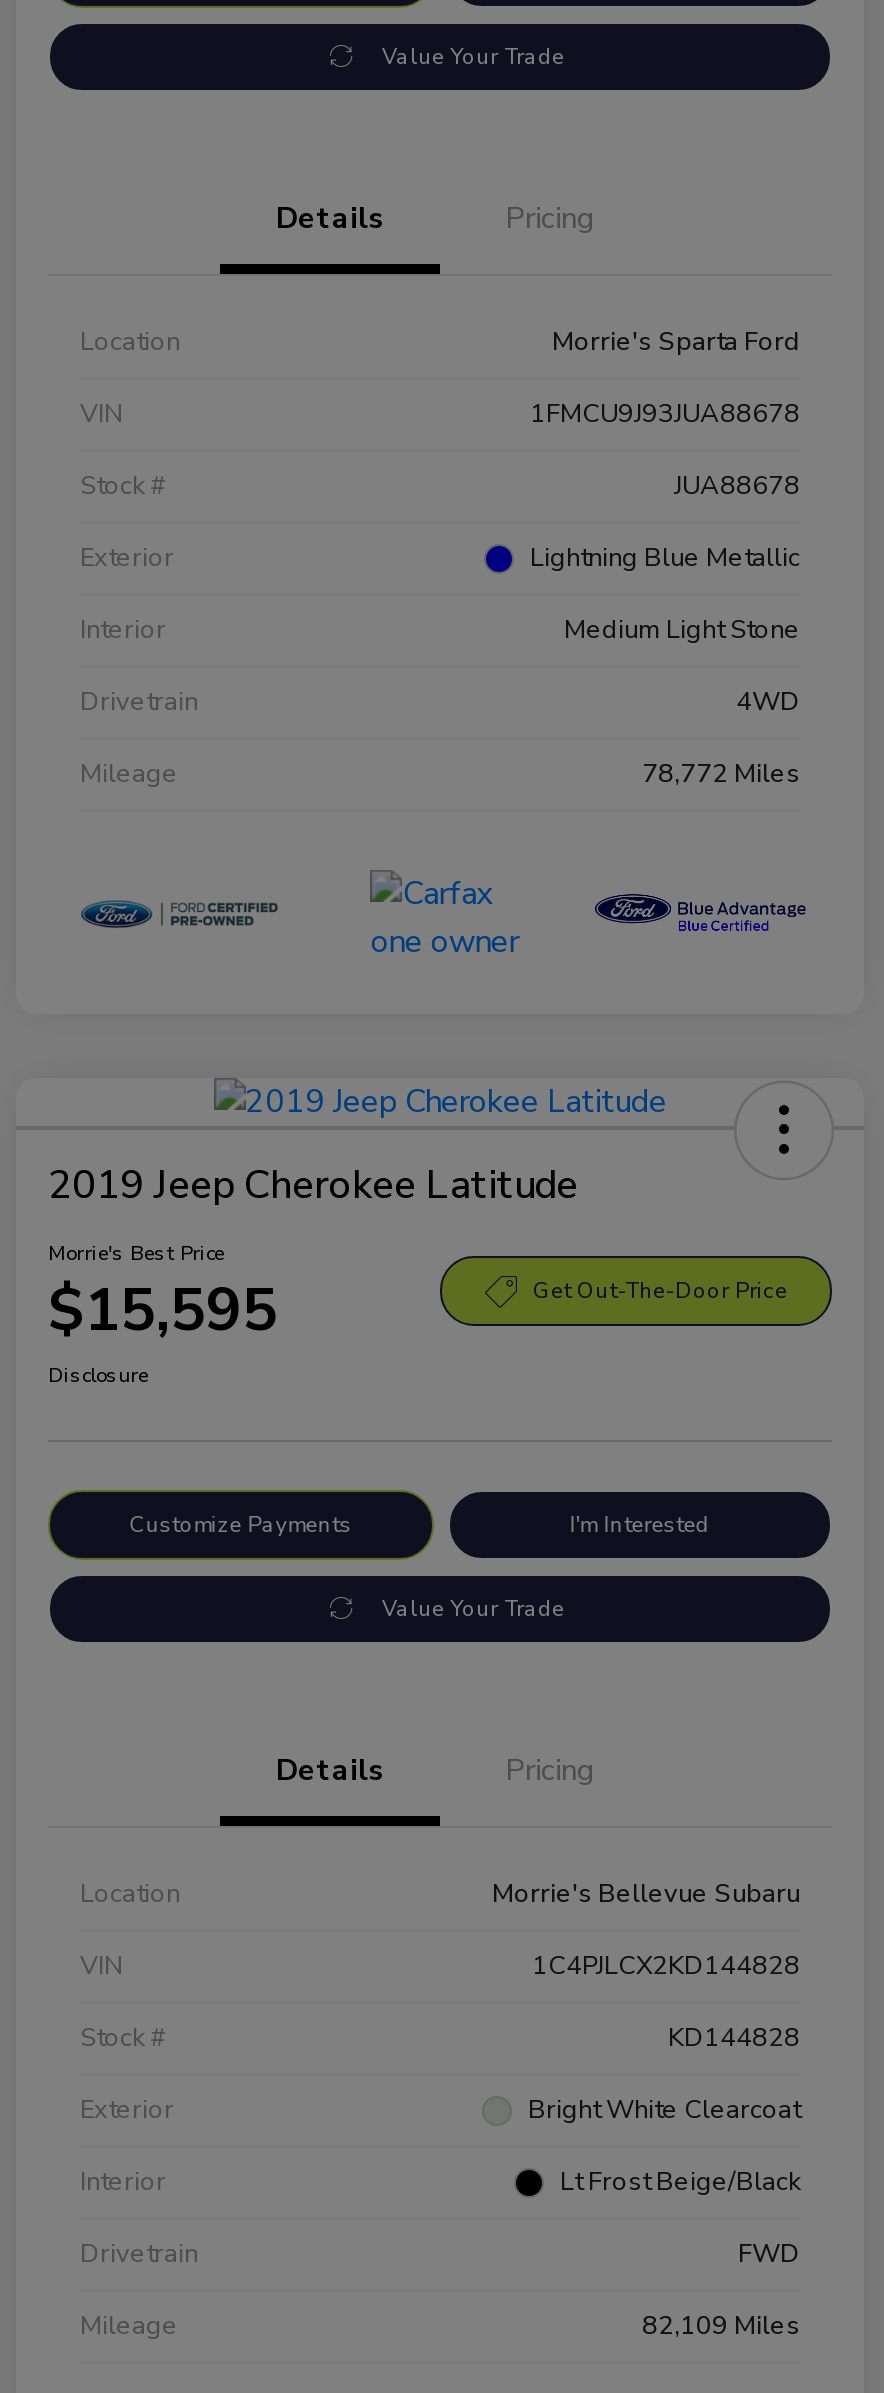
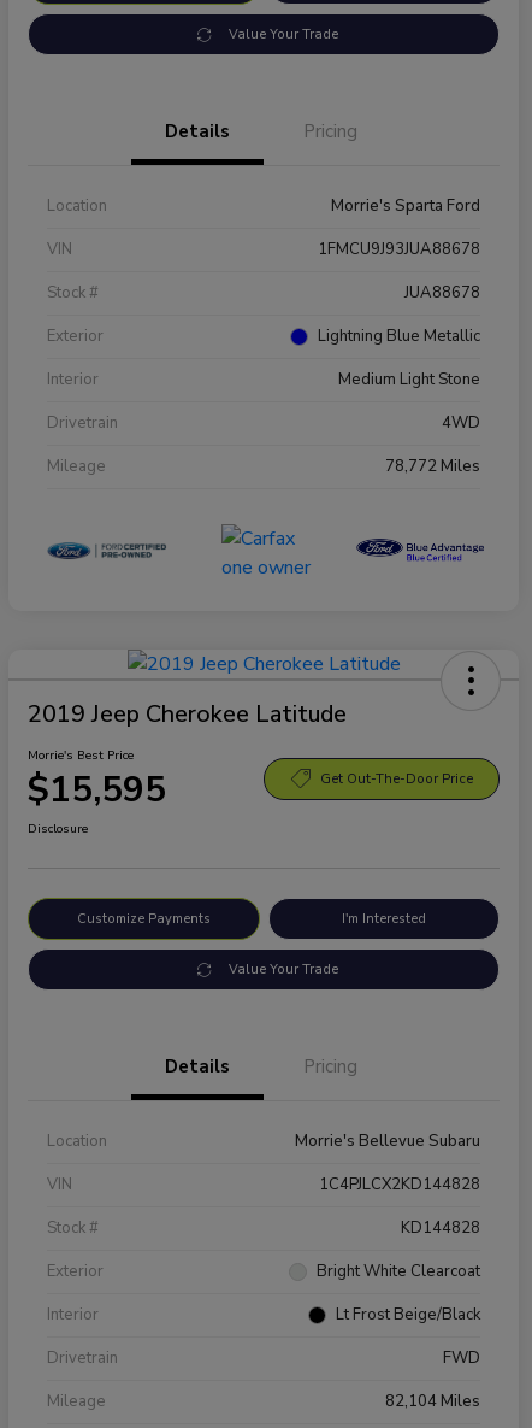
- 82,109 Miles
+ 82,104 Miles
